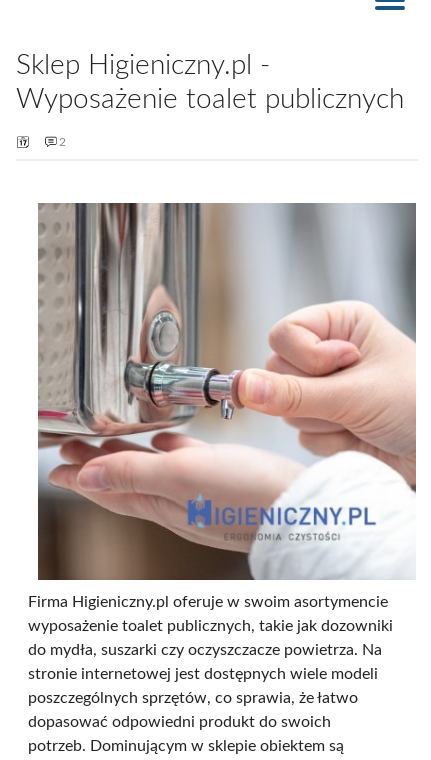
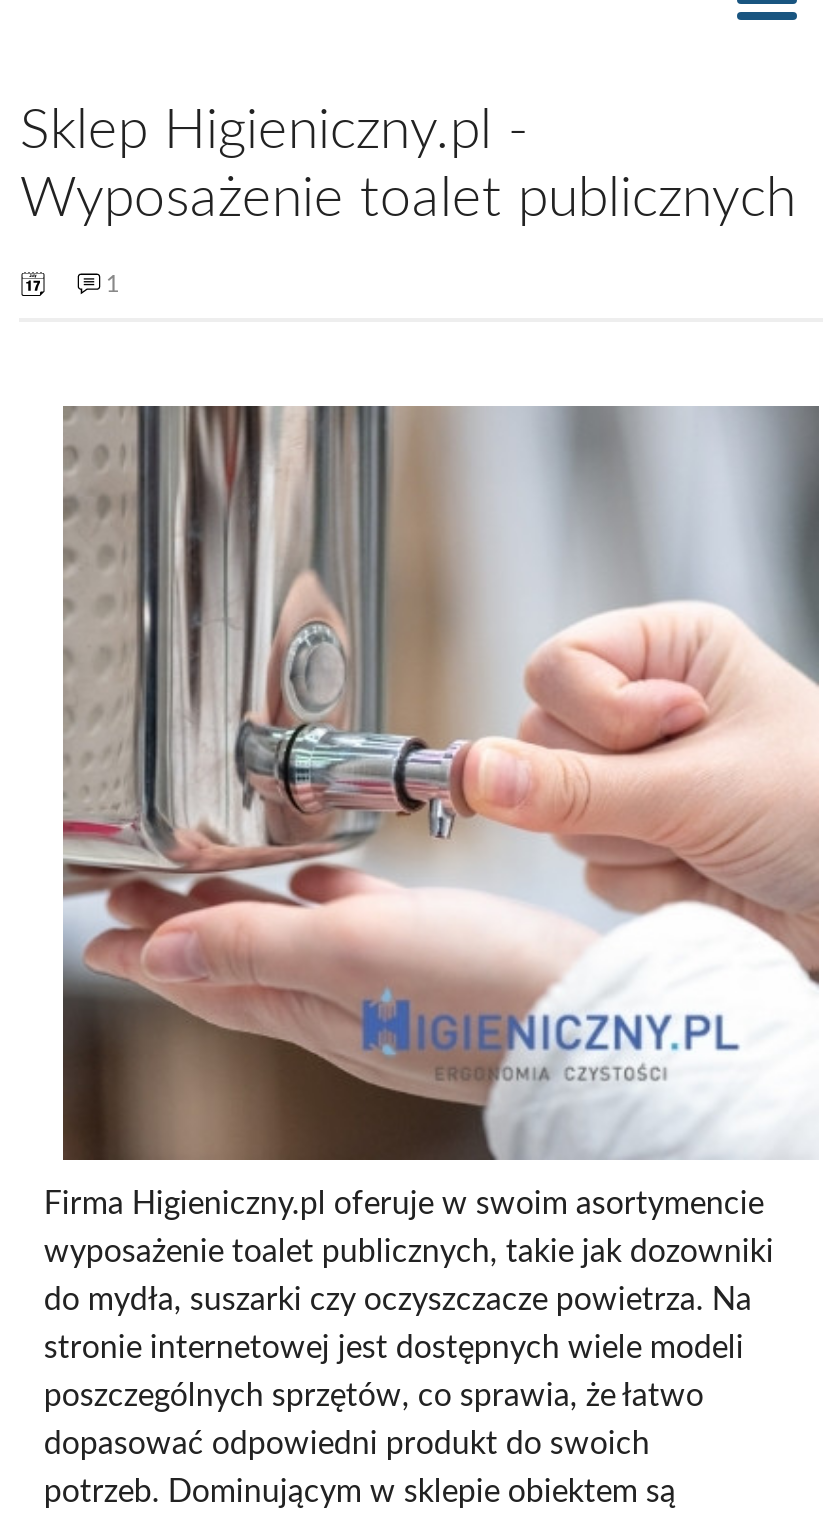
- 2
+ 1
